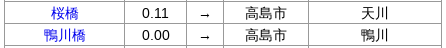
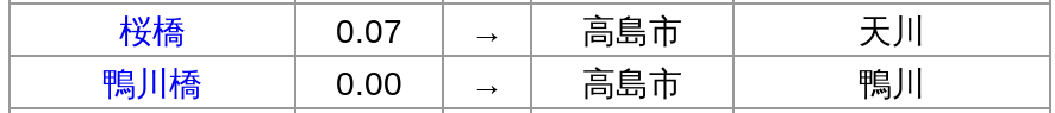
- 0.11
+ 0.07
